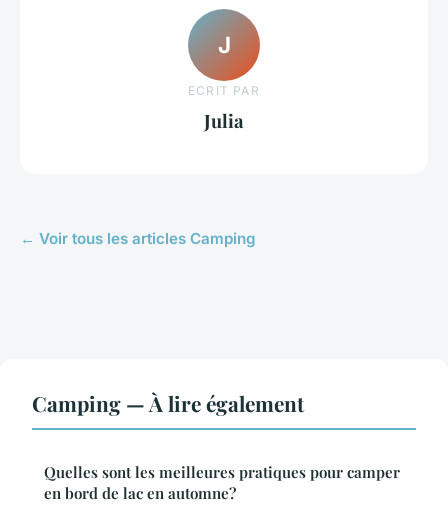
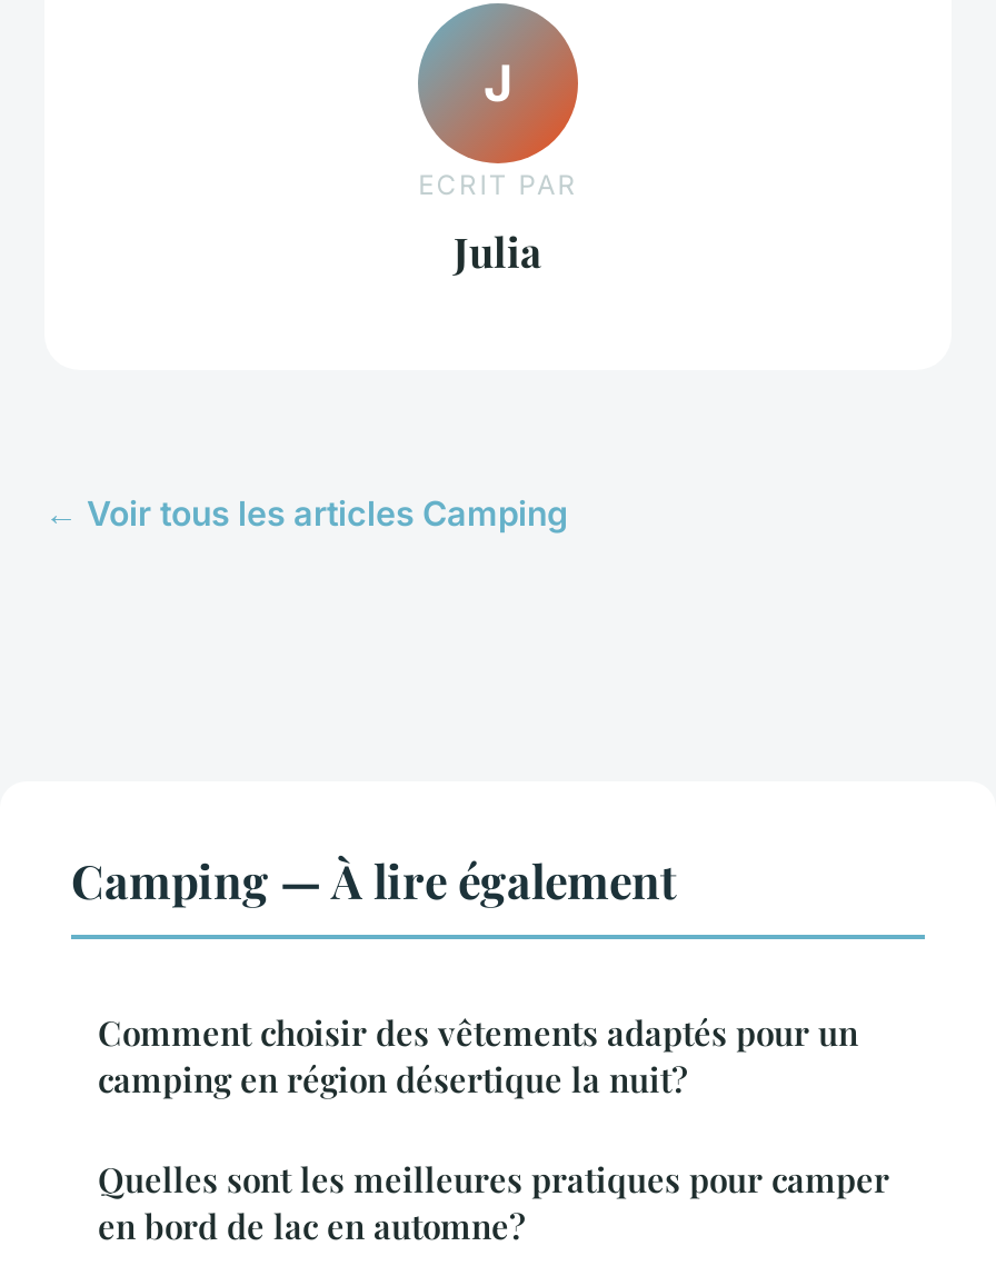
+ Comment choisir des vêtements adaptés pour un
+ camping en région désertique la nuit?
